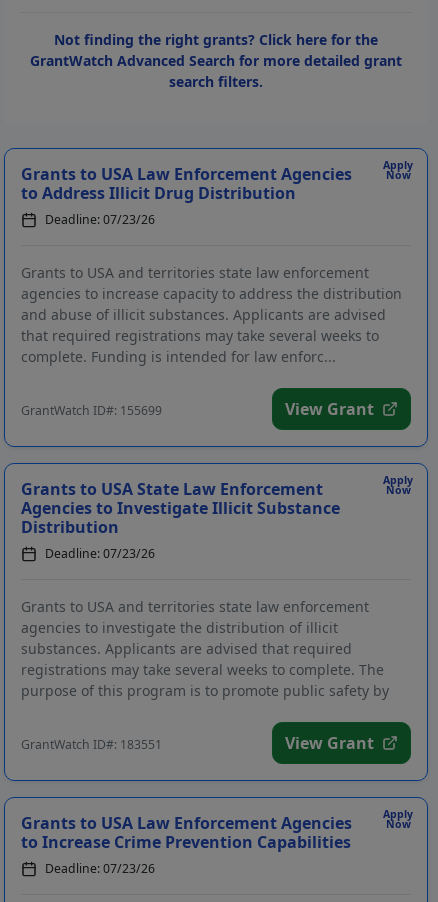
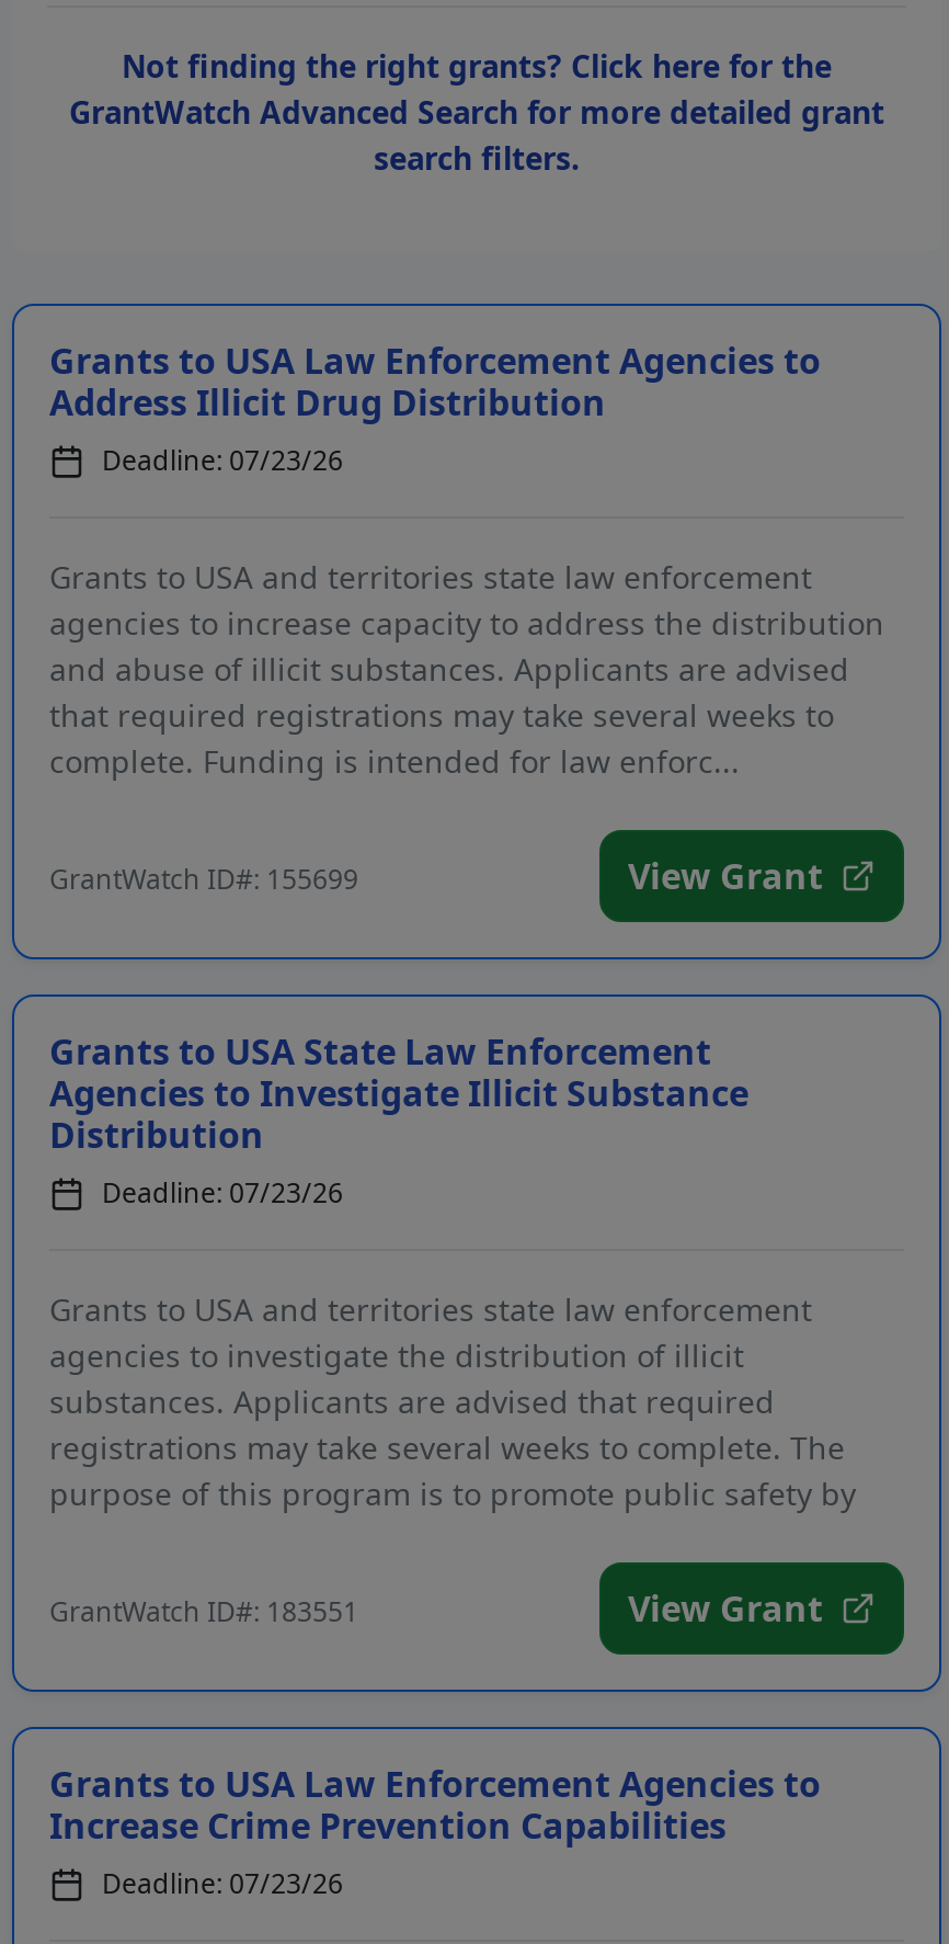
- Apply
- Now
- Grants to USA Law Enforcement Agencies
- to Address Illicit Drug Distribution
+ Grants to USA Law Enforcement Agencies to
+ Address Illicit Drug Distribution

- Apply
- Now

- Apply
- Now
- Grants to USA Law Enforcement Agencies
- to Increase Crime Prevention Capabilities
+ Grants to USA Law Enforcement Agencies to
+ Increase Crime Prevention Capabilities
